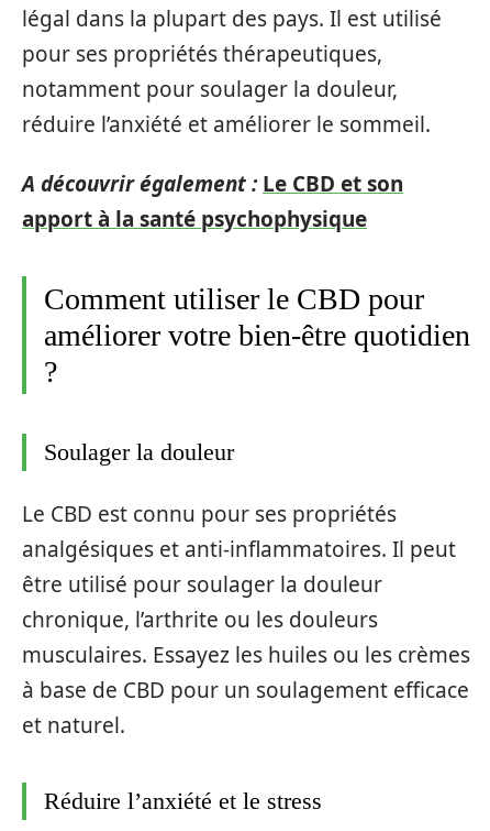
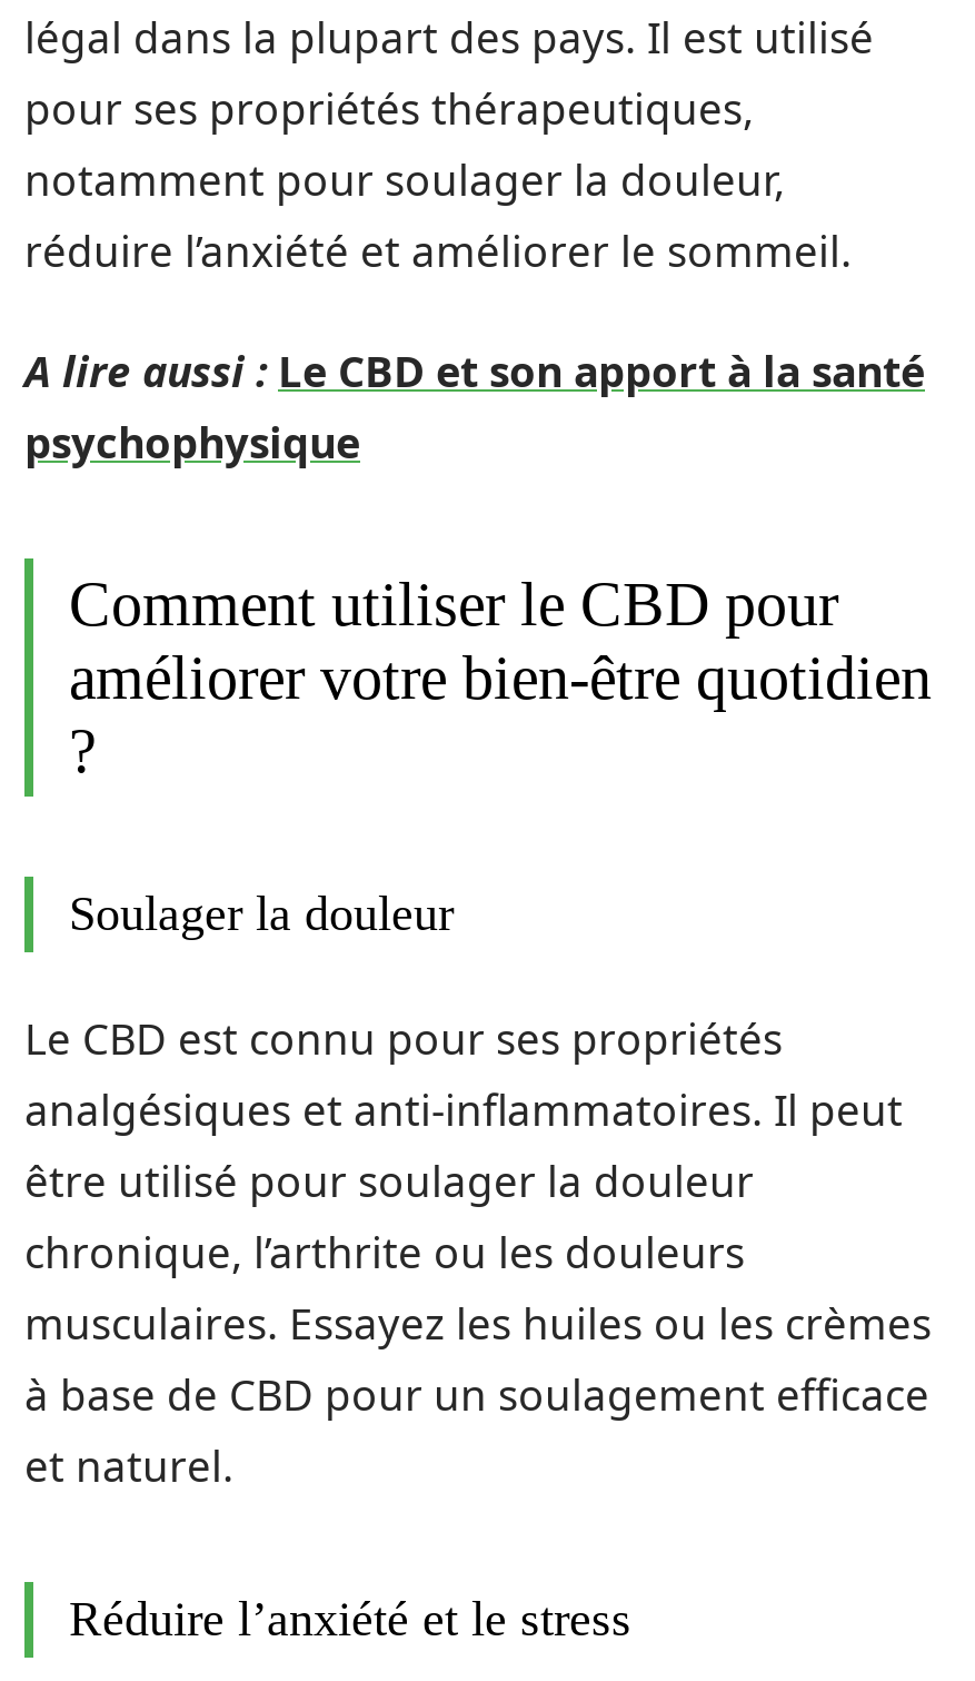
- A découvrir également : Le CBD et son
- apport à la santé psychophysique
+ A lire aussi : Le CBD et son apport à la santé
+ psychophysique
